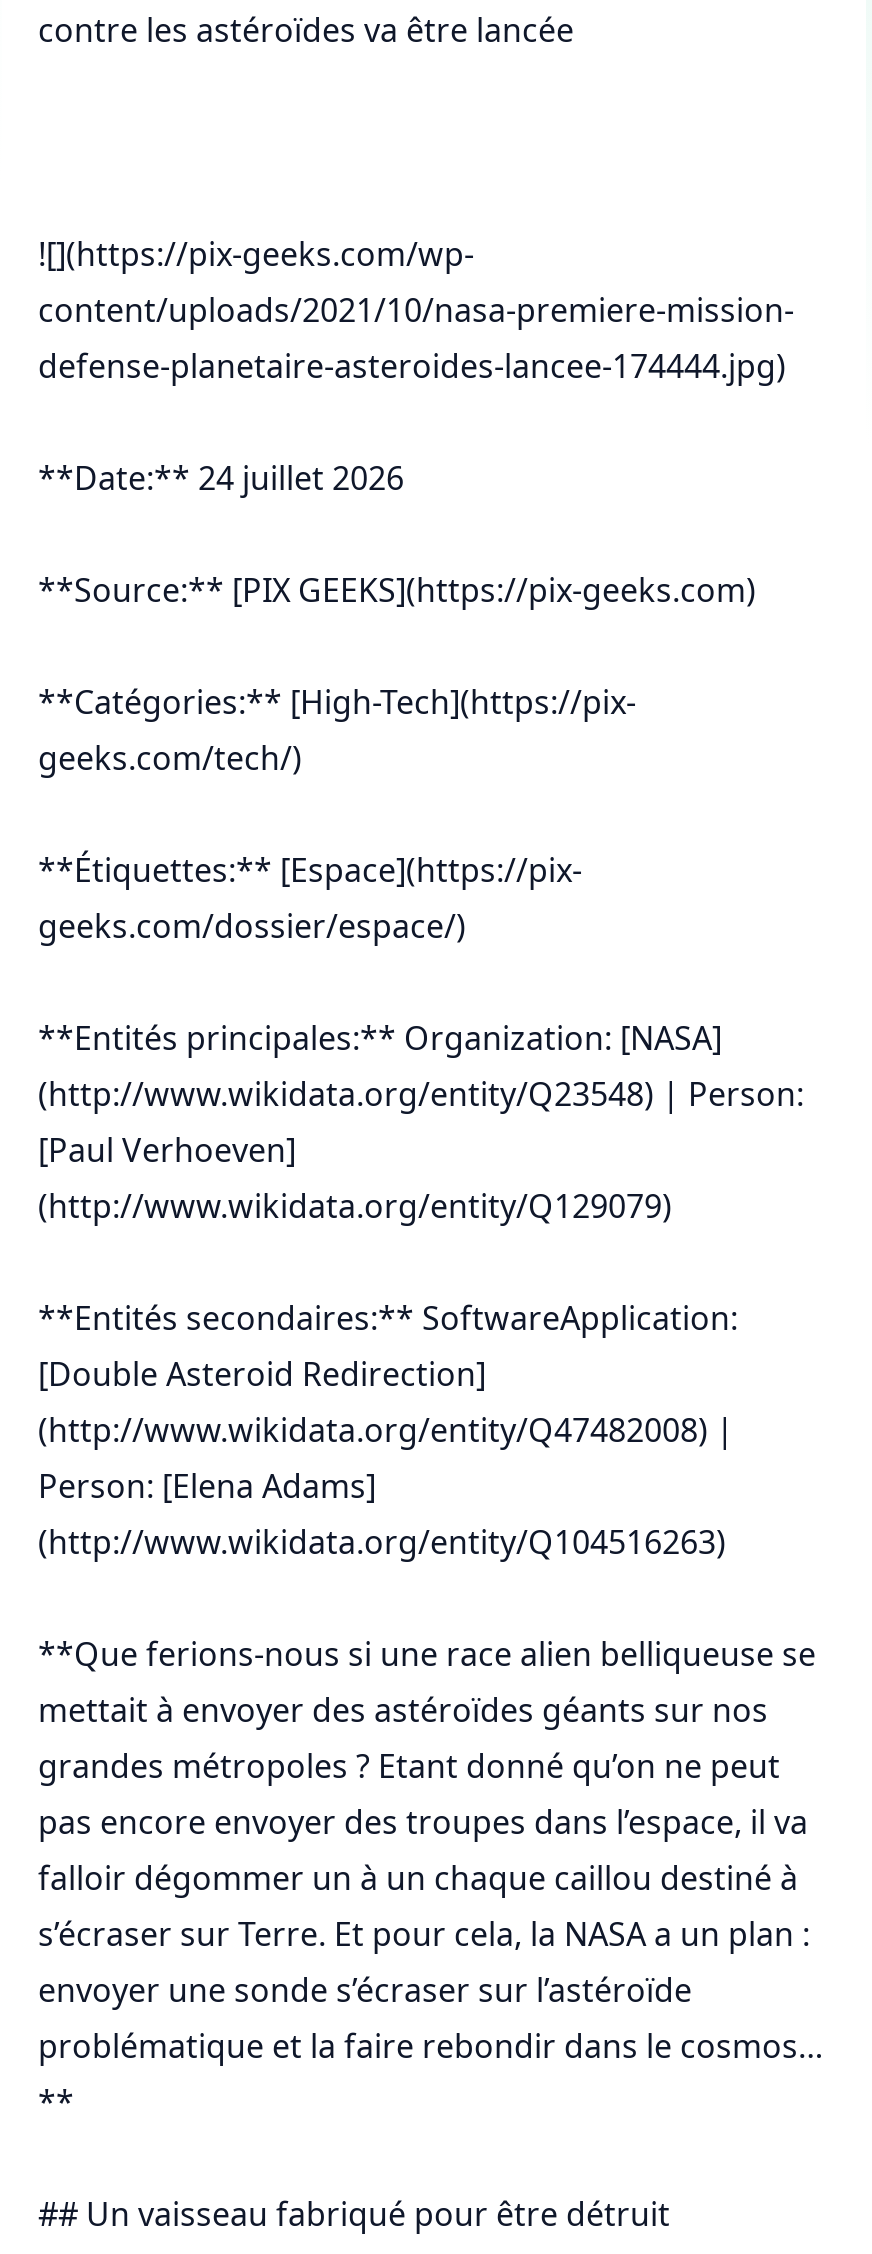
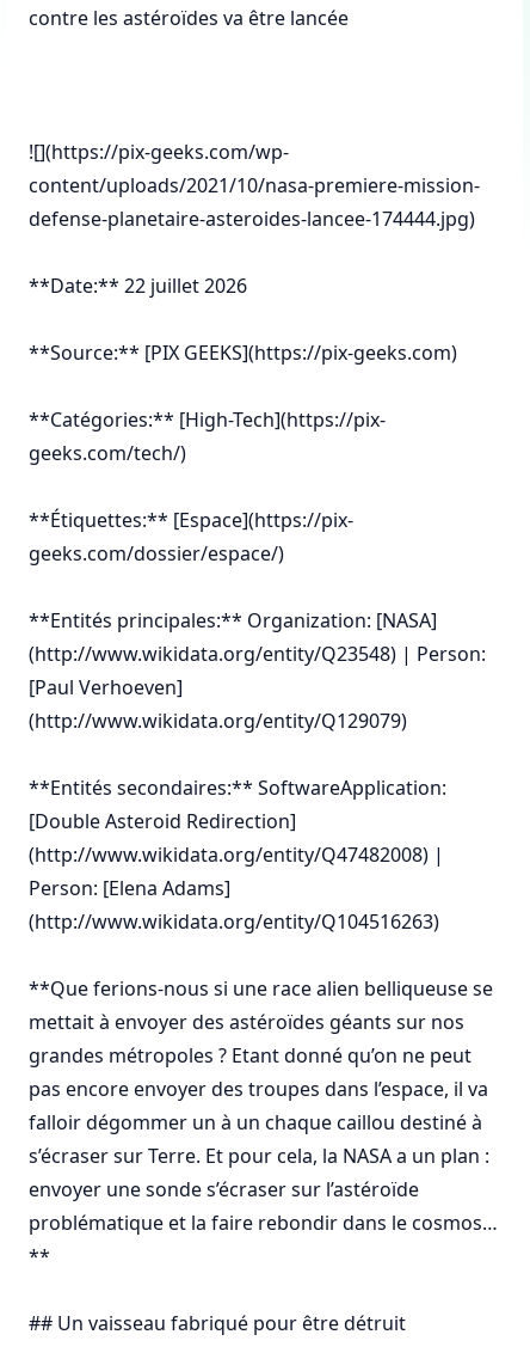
- **Date:** 24 juillet 2026
+ **Date:** 22 juillet 2026
